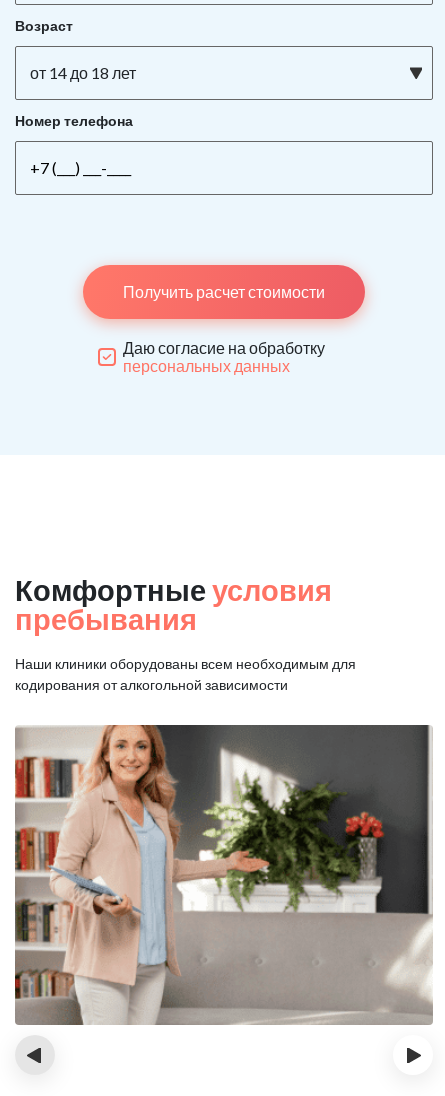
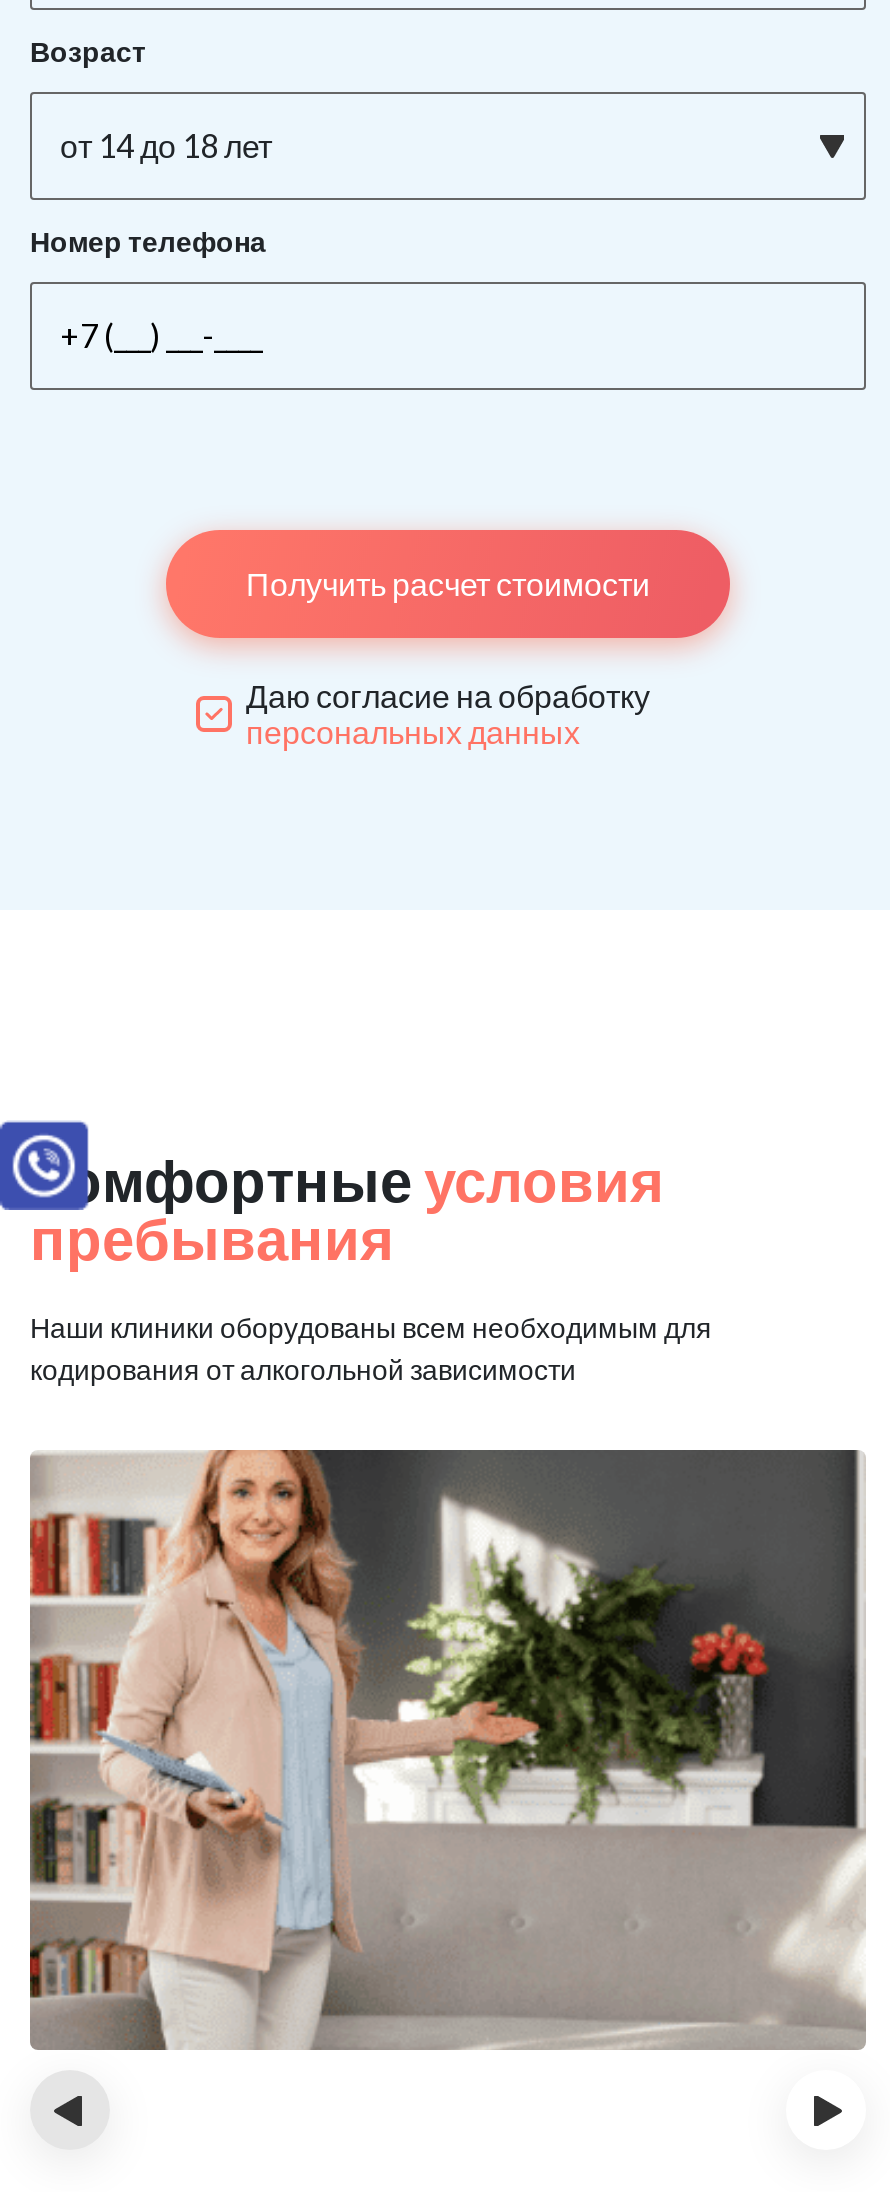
- [image]
+ [image]
